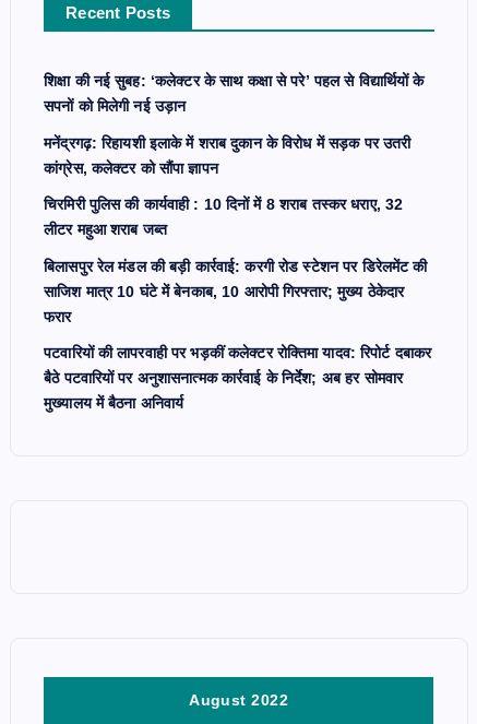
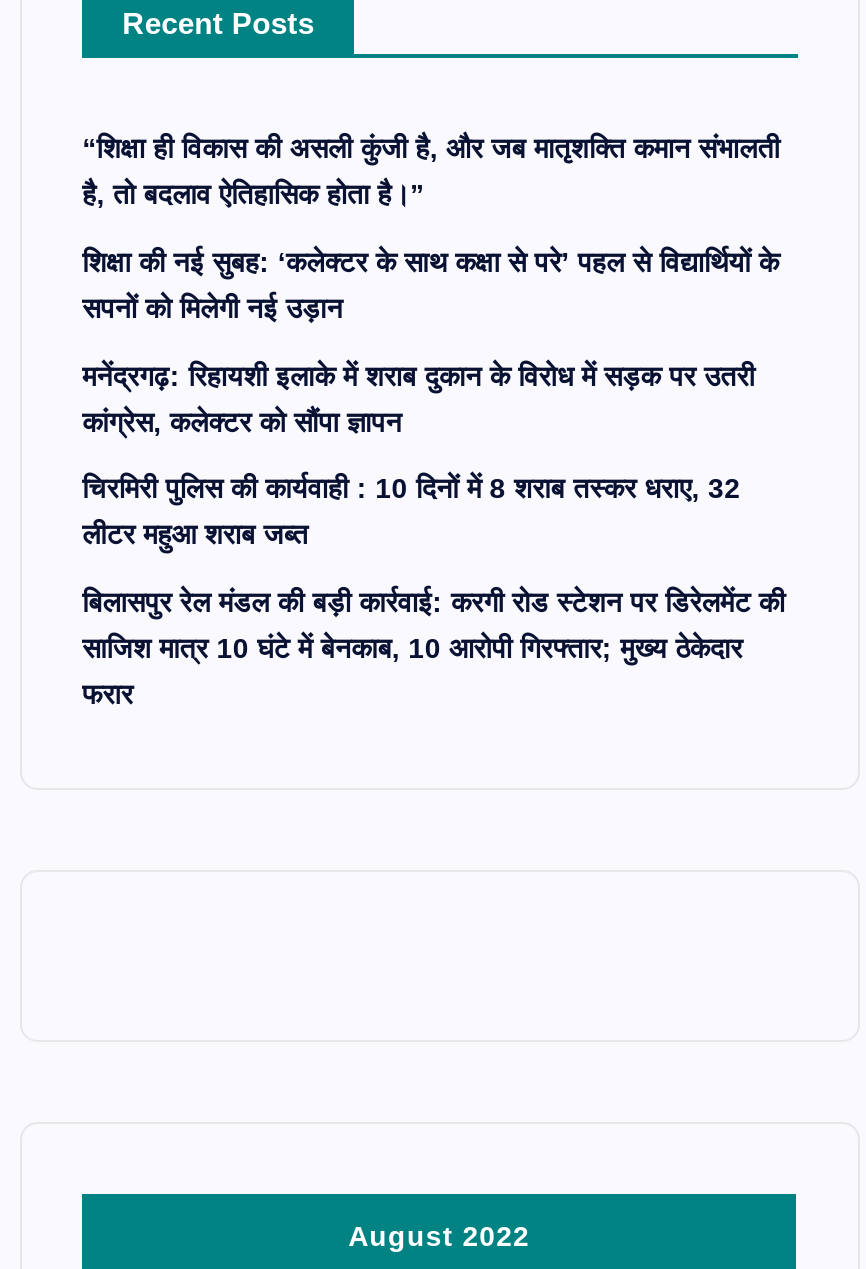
+ “शिक्षा ही विकास की असली कुंजी है, और जब मातृशक्ति कमान संभालती
+ है, तो बदलाव ऐतिहासिक होता है।”

moved down: शिक्षा की नई सुबह: ‘कलेक्टर के साथ कक्षा से परे’ पहल से विद्यार्थियों के | सपनों को मिलेगी नई उड़ान | मनेंद्रगढ़: रिहायशी इलाके में शराब दुकान के विरोध में सड़क पर उतरी | ... | साजिश मात्र 10 घंटे में बेनकाब, 10 आरोपी गिरफ्तार; मुख्य ठेकेदार | फरार

- पटवारियों की लापरवाही पर भड़कीं कलेक्टर रोक्तिमा यादव: रिपोर्ट दबाकर
- बैठे पटवारियों पर अनुशासनात्मक कार्रवाई के निर्देश; अब हर सोमवार
- मुख्यालय में बैठना अनिवार्य
